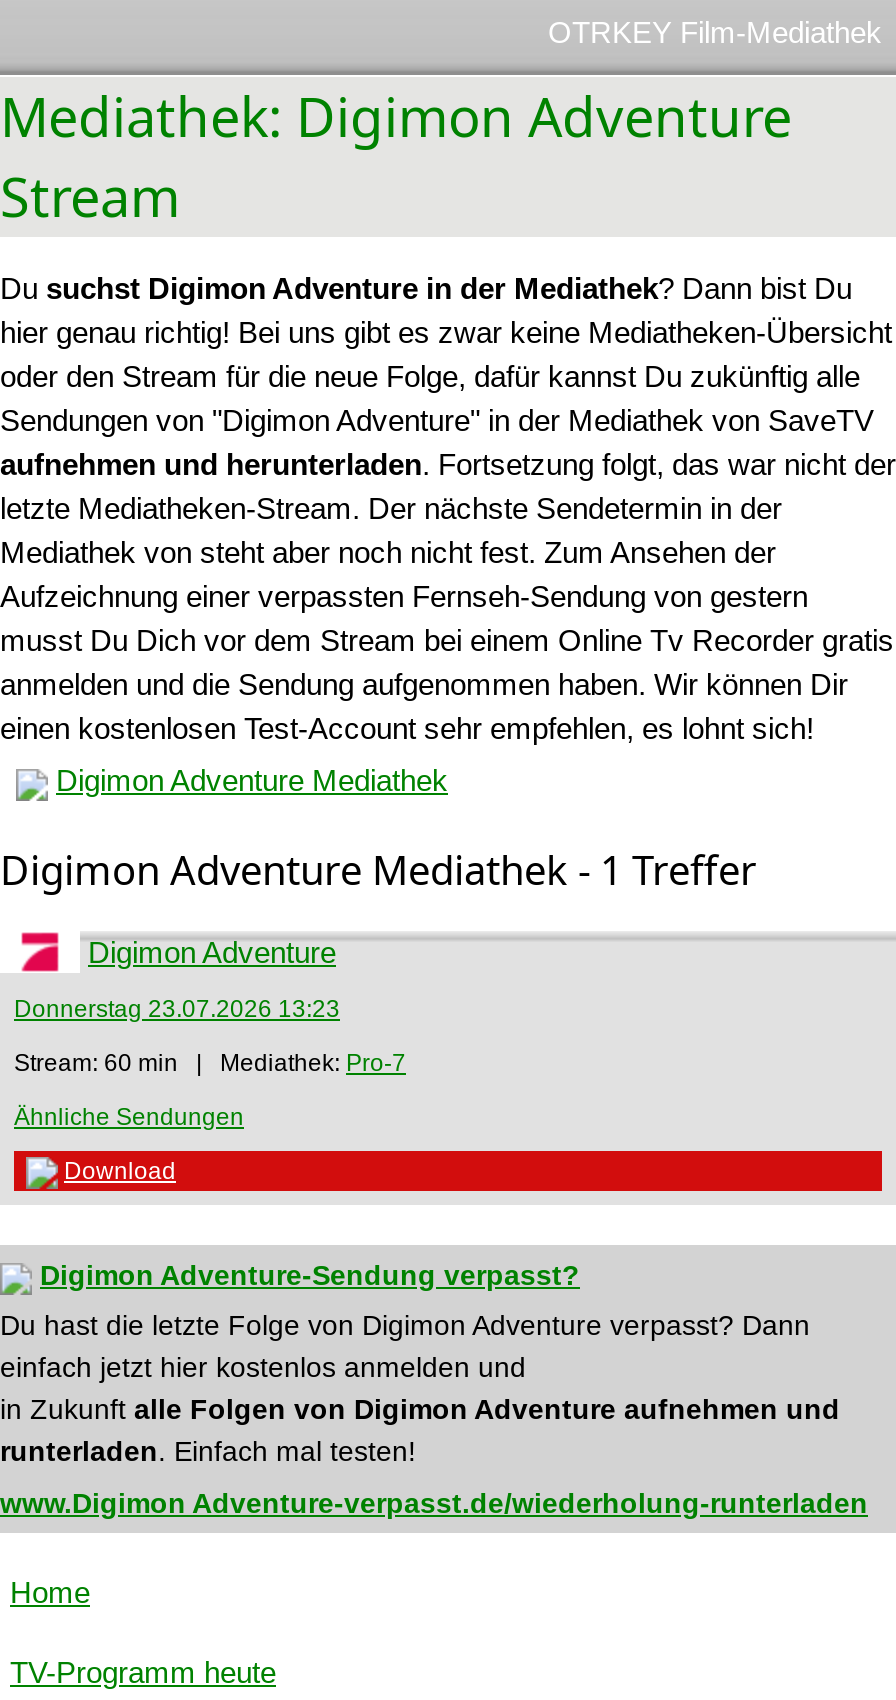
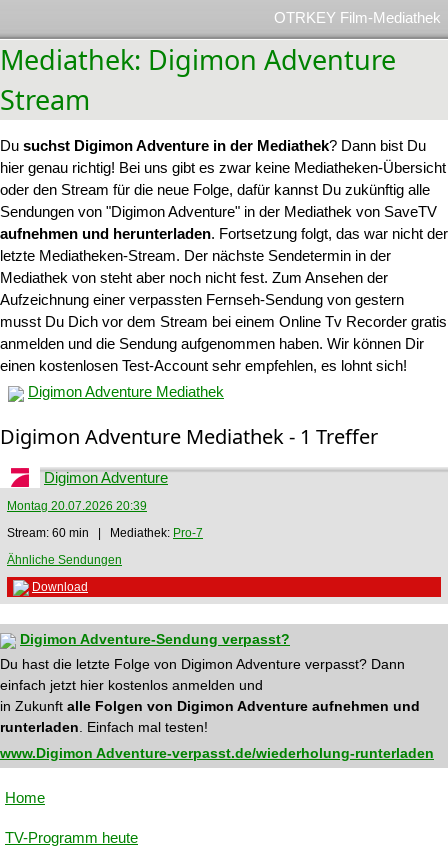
- Donnerstag 23.07.2026 13:23
+ Montag 20.07.2026 20:39
